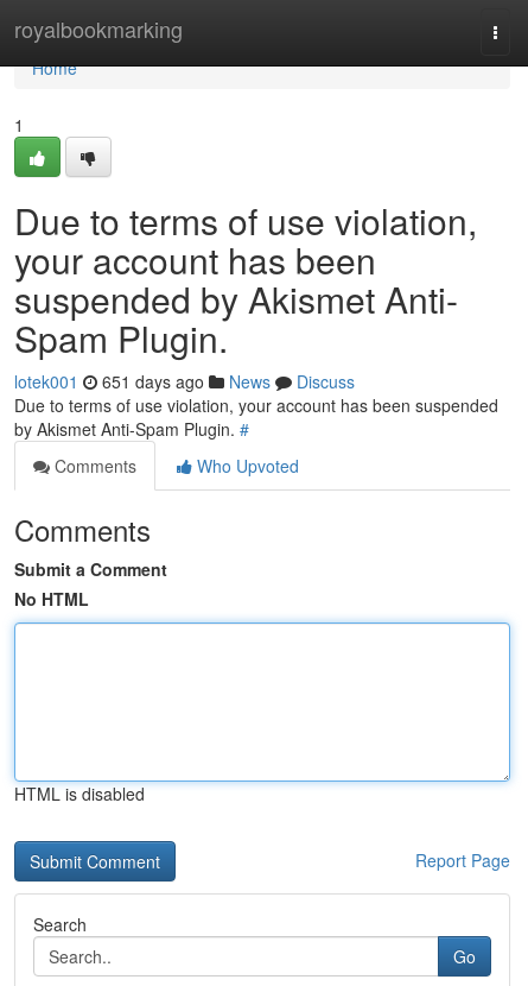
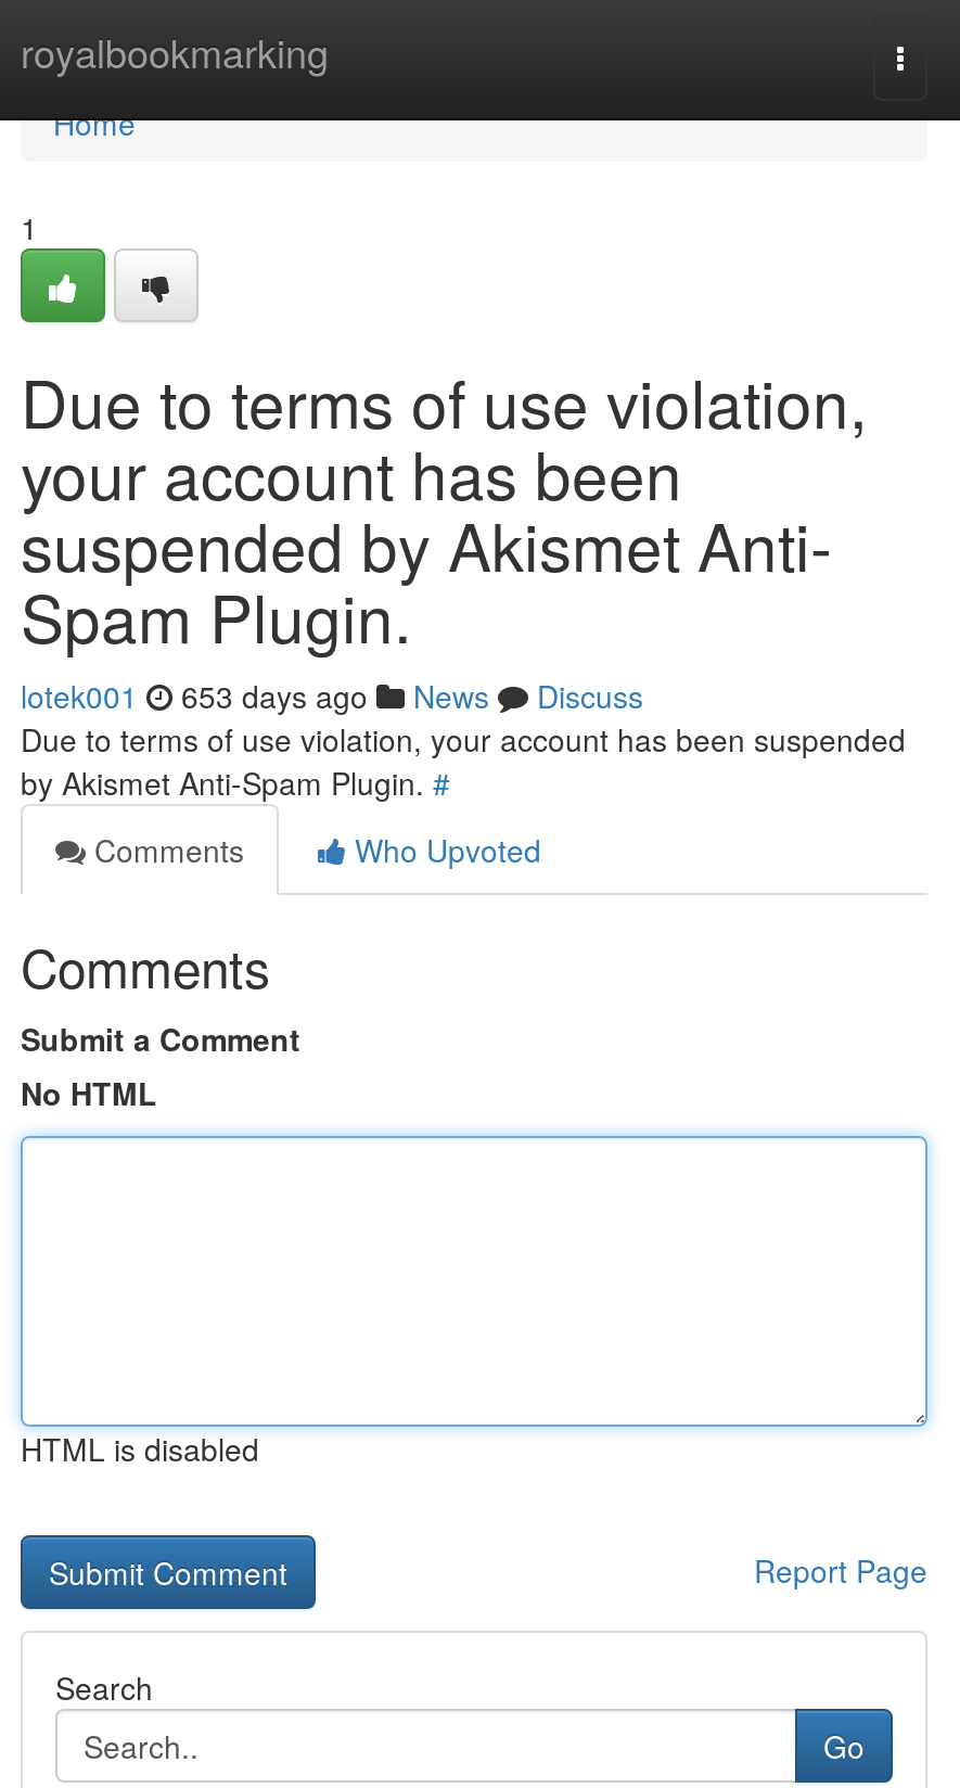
- lotek001 651 days ago News Discuss
+ lotek001 653 days ago News Discuss
